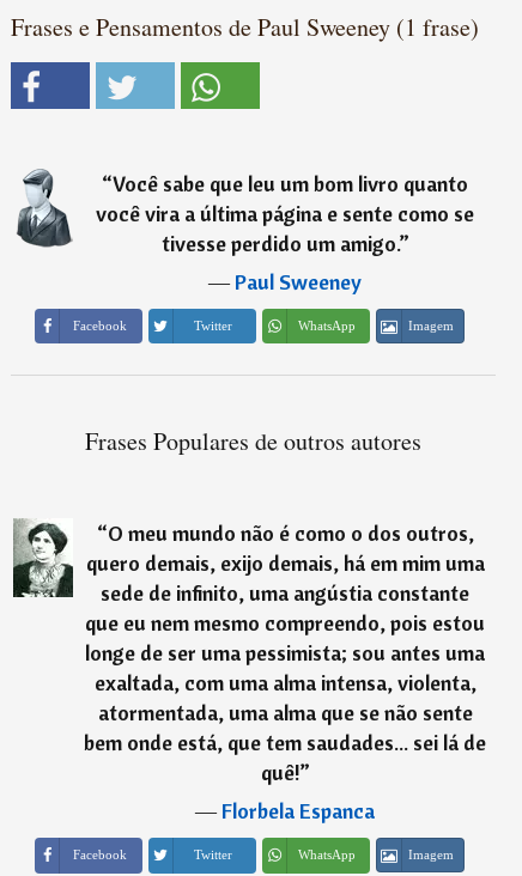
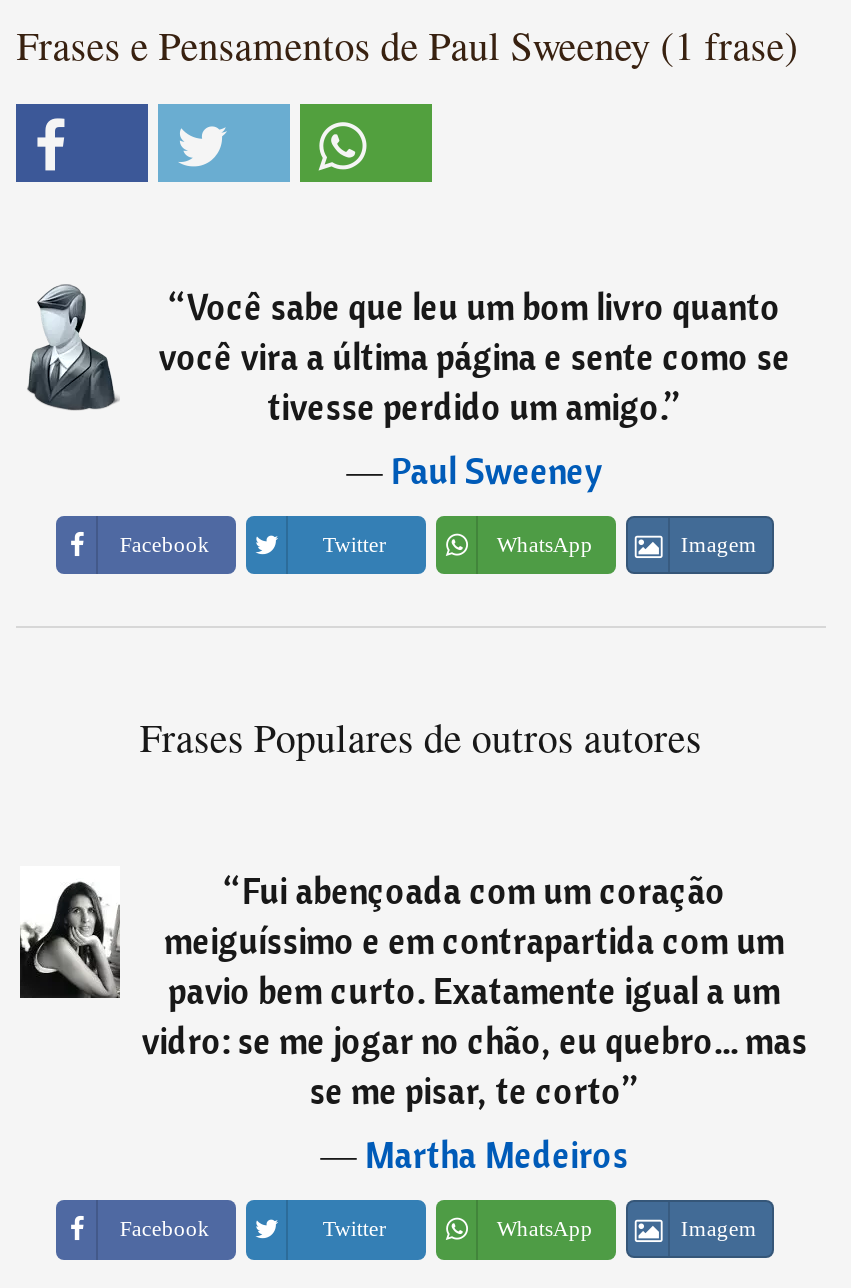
- [image]
- “O meu mundo não é como o dos outros,
- quero demais, exijo demais, há em mim uma
- sede de infinito, uma angústia constante
- que eu nem mesmo compreendo, pois estou
- longe de ser uma pessimista; sou antes uma
- exaltada, com uma alma intensa, violenta,
- atormentada, uma alma que se não sente
- bem onde está, que tem saudades... sei lá de
- quê!”
- ― Florbela Espanca
+ [image]
+ “Fui abençoada com um coração
+ meiguíssimo e em contrapartida com um
+ pavio bem curto. Exatamente igual a um
+ vidro: se me jogar no chão, eu quebro... mas
+ se me pisar, te corto”
+ ― Martha Medeiros
